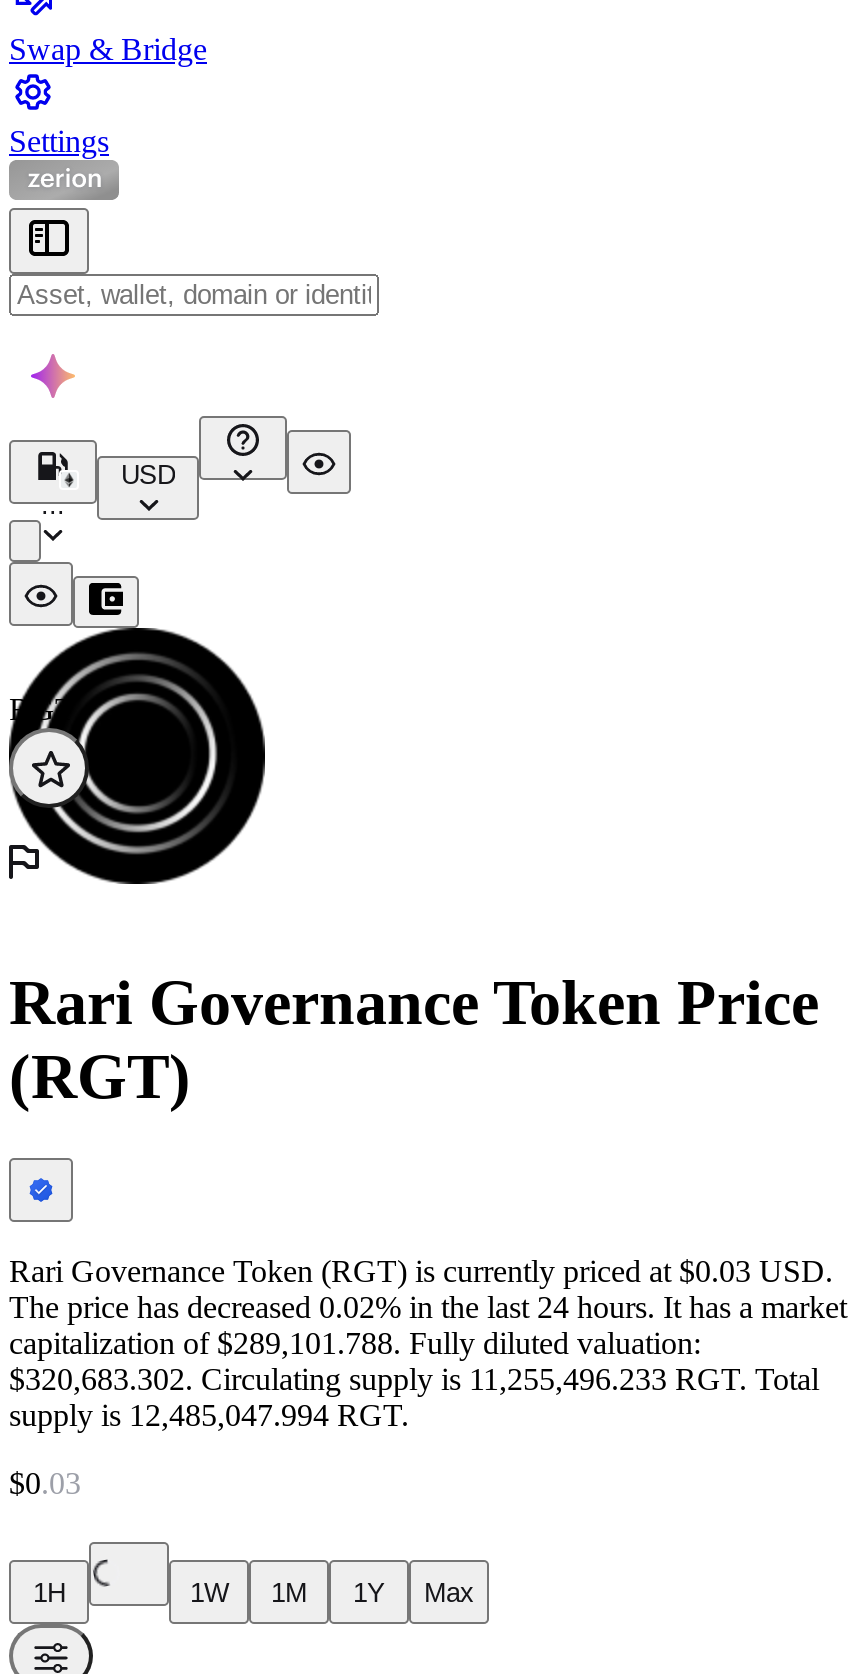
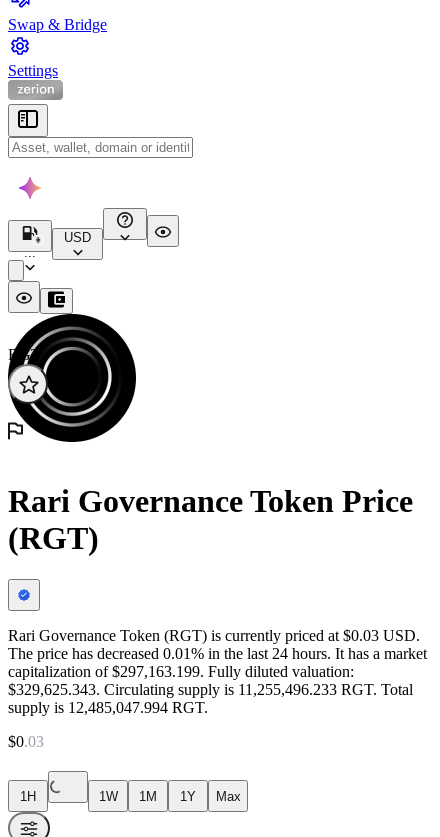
- The price has decreased 0.02% in the last 24 hours. It has a market
+ The price has decreased 0.01% in the last 24 hours. It has a market

- capitalization of $289,101.788. Fully diluted valuation:
+ capitalization of $297,163.199. Fully diluted valuation:

- $320,683.302. Circulating supply is 11,255,496.233 RGT. Total
+ $329,625.343. Circulating supply is 11,255,496.233 RGT. Total
